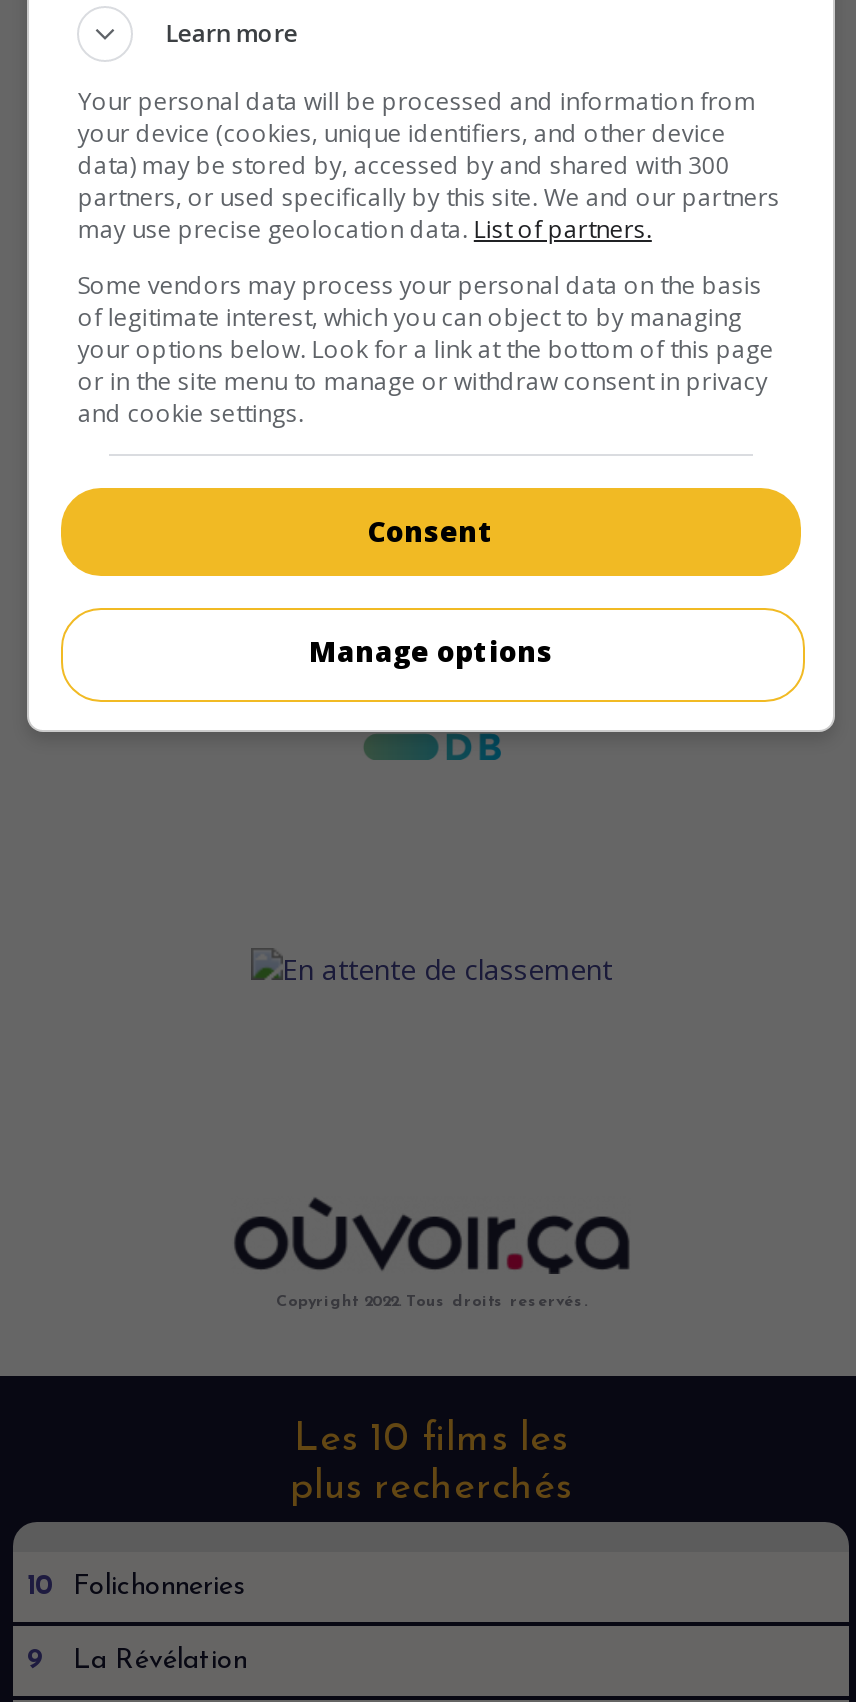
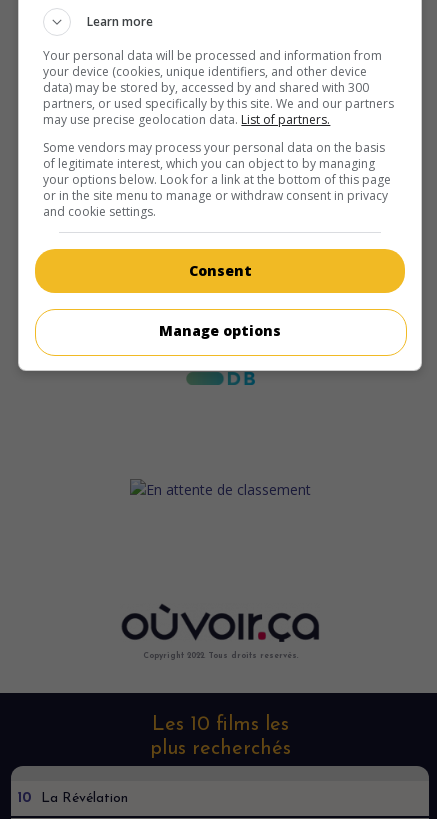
- Folichonneries
- 9
